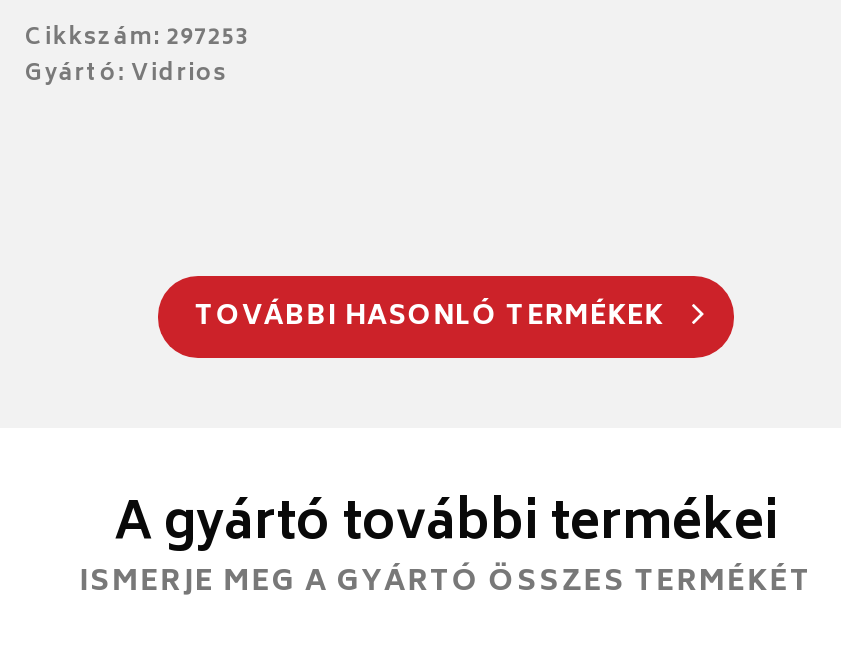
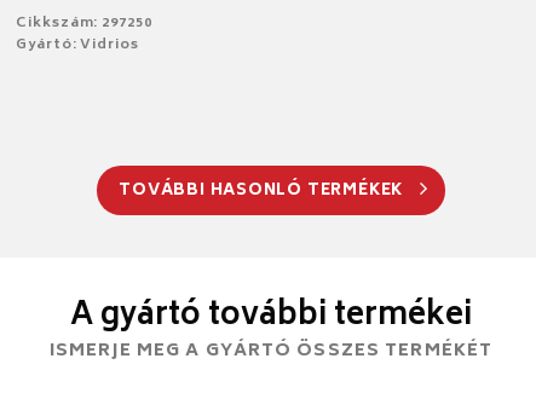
- Cikkszám: 297253
+ Cikkszám: 297250
